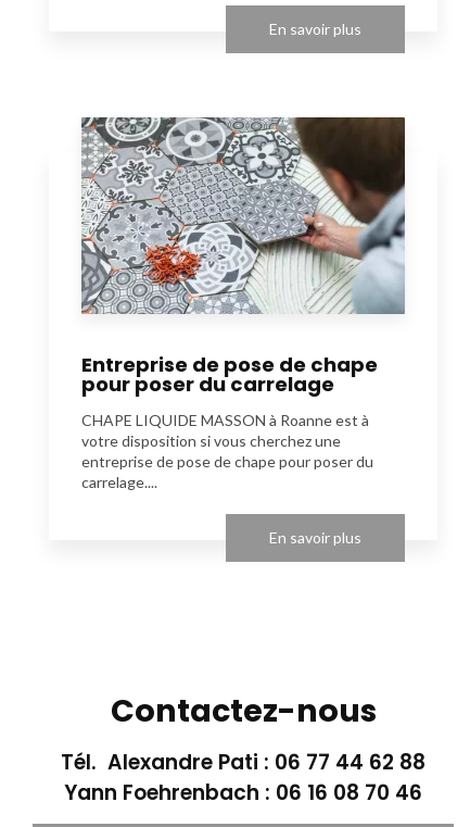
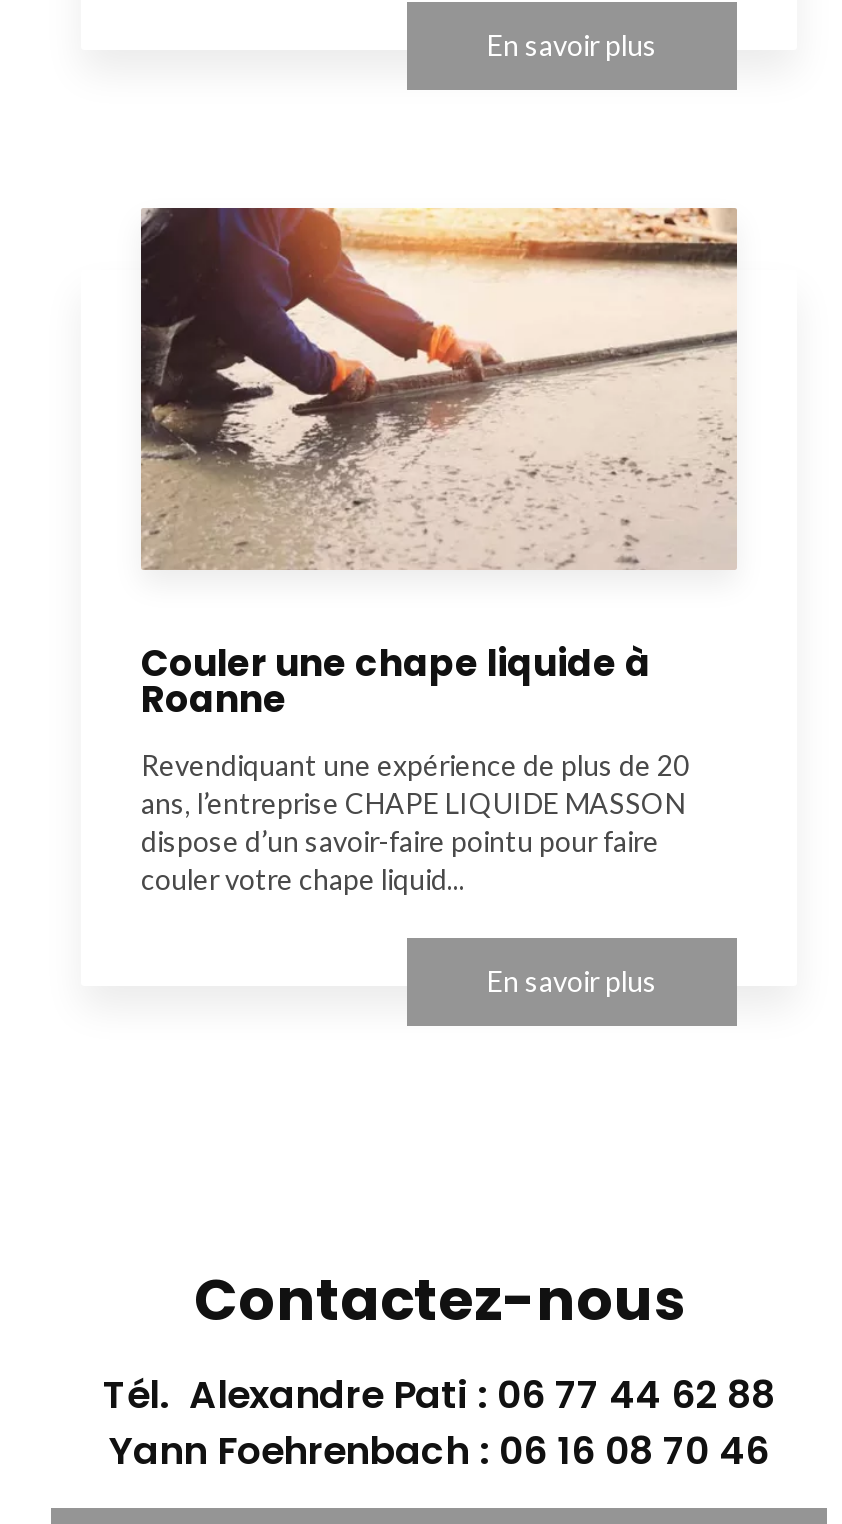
- [image]
- Entreprise de pose de chape
- pour poser du carrelage
+ [image]
+ Couler une chape liquide à
+ Roanne

- CHAPE LIQUIDE MASSON à Roanne est à
- votre disposition si vous cherchez une
- entreprise de pose de chape pour poser du
- carrelage....
+ Revendiquant une expérience de plus de 20
+ ans, l’entreprise CHAPE LIQUIDE MASSON
+ dispose d’un savoir-faire pointu pour faire
+ couler votre chape liquid...
